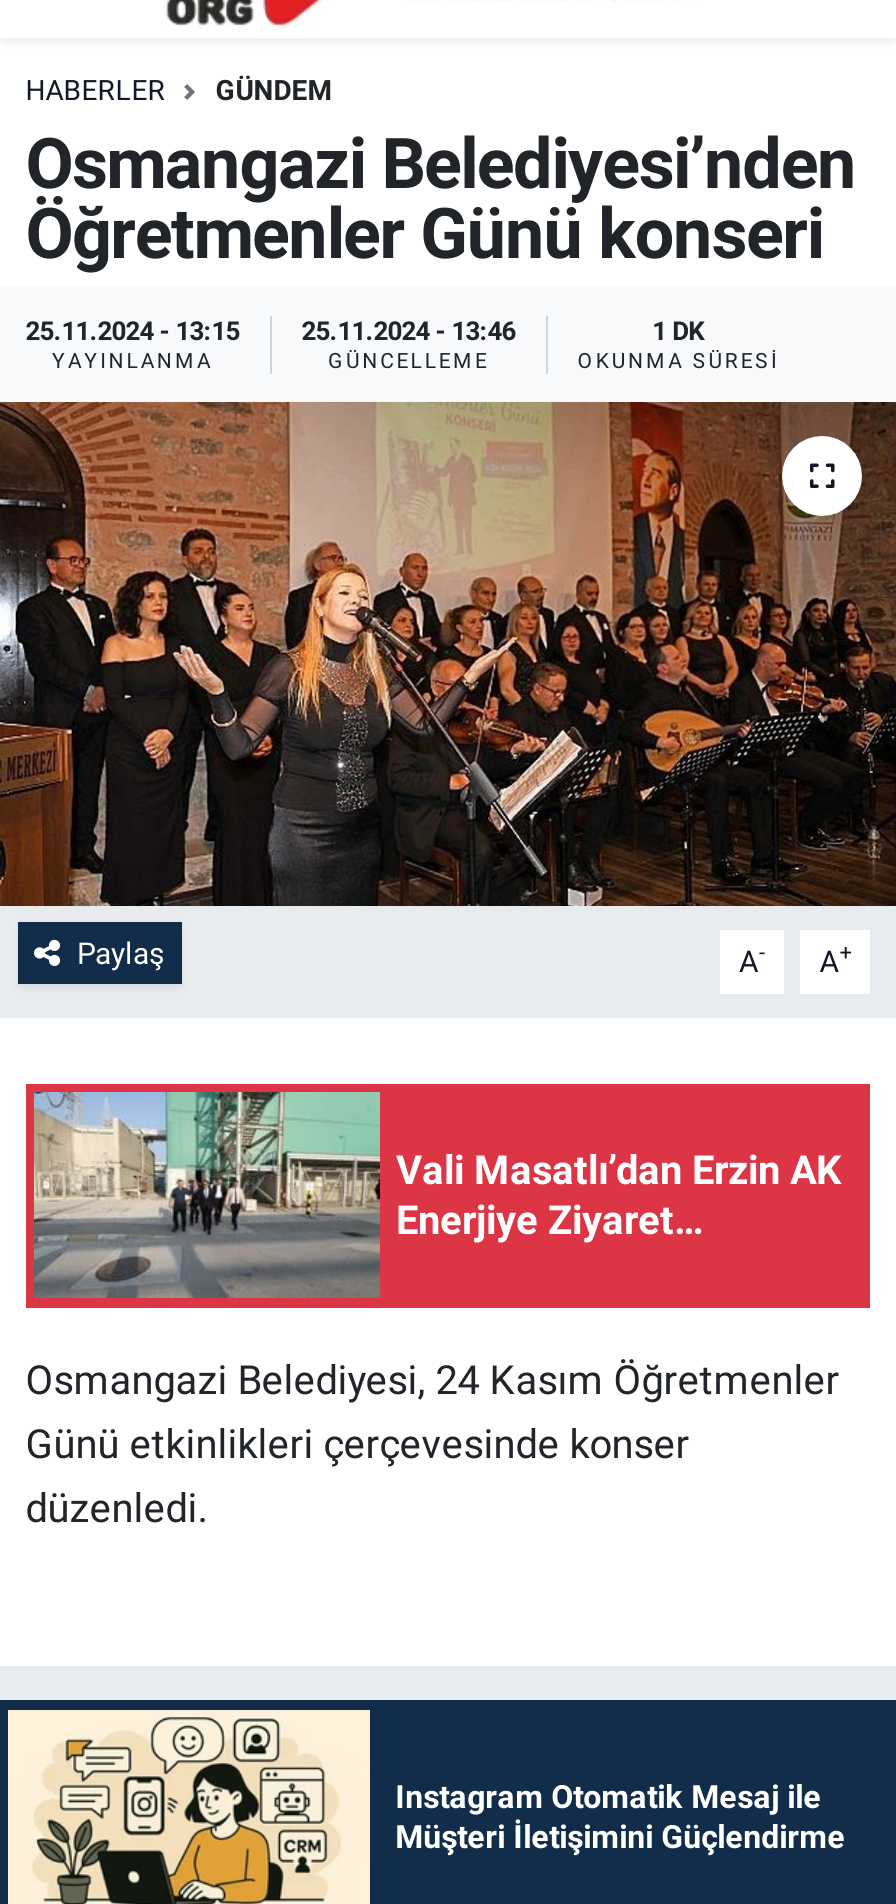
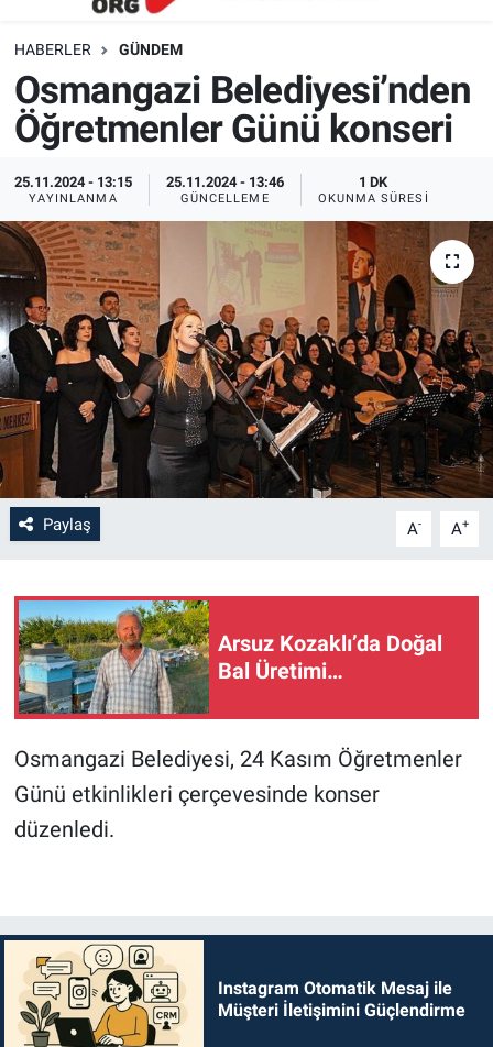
- [image]
- Vali Masatlı’dan Erzin AK
- Enerjiye Ziyaret…
+ [image]
+ Arsuz Kozaklı’da Doğal
+ Bal Üretimi…
